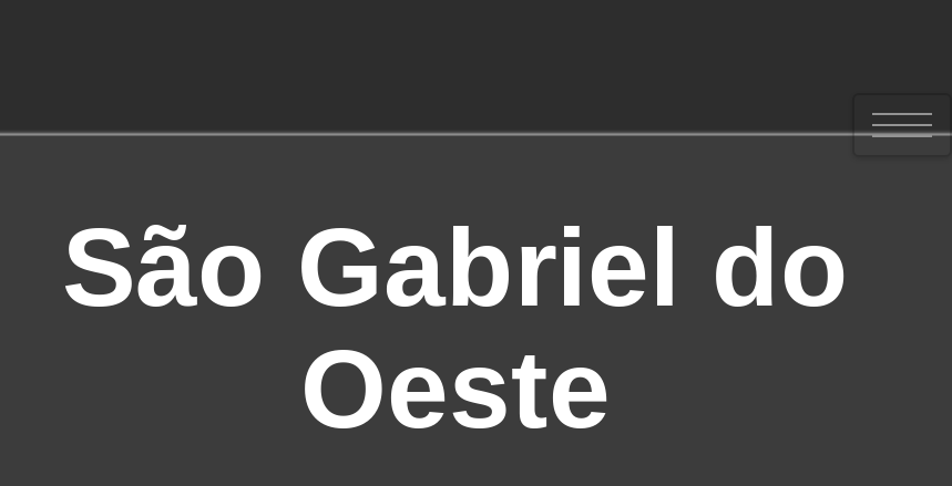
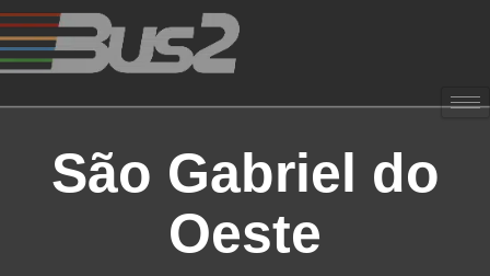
+ [image]
